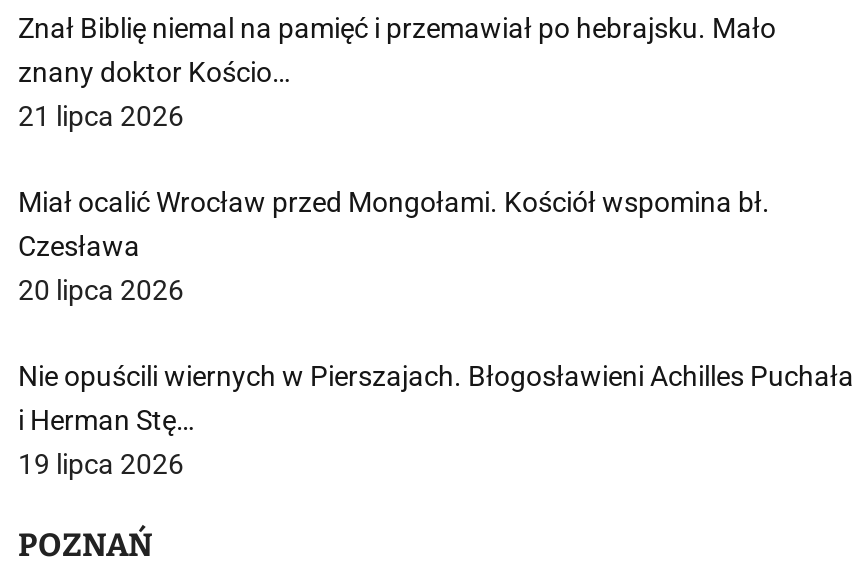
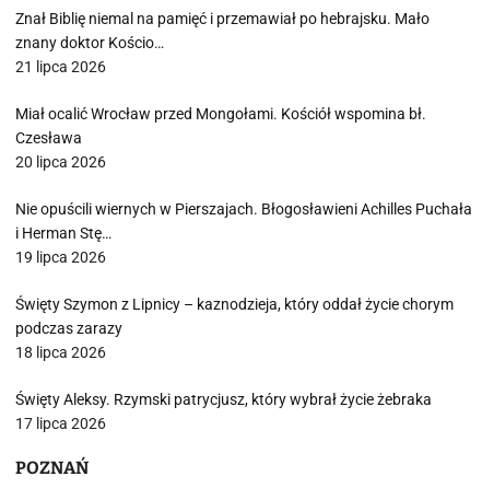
+ Święty Szymon z Lipnicy – kaznodzieja, który oddał życie chorym
+ podczas zarazy
+ 18 lipca 2026
+ Święty Aleksy. Rzymski patrycjusz, który wybrał życie żebraka
+ 17 lipca 2026
